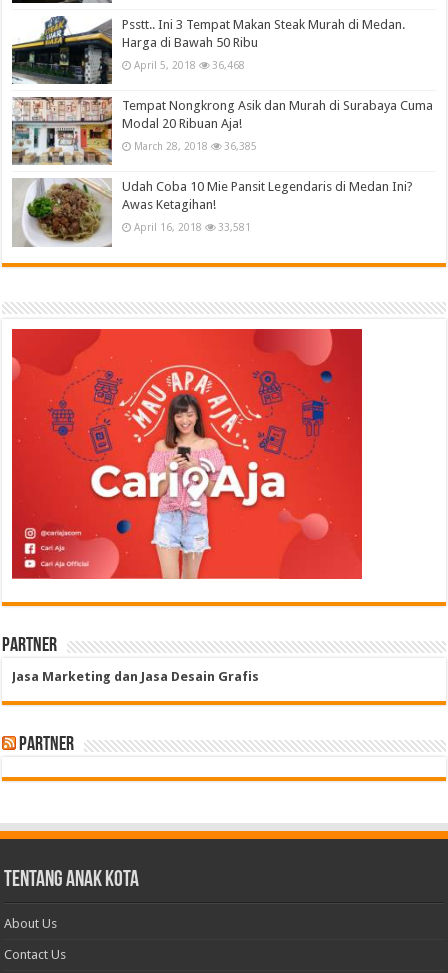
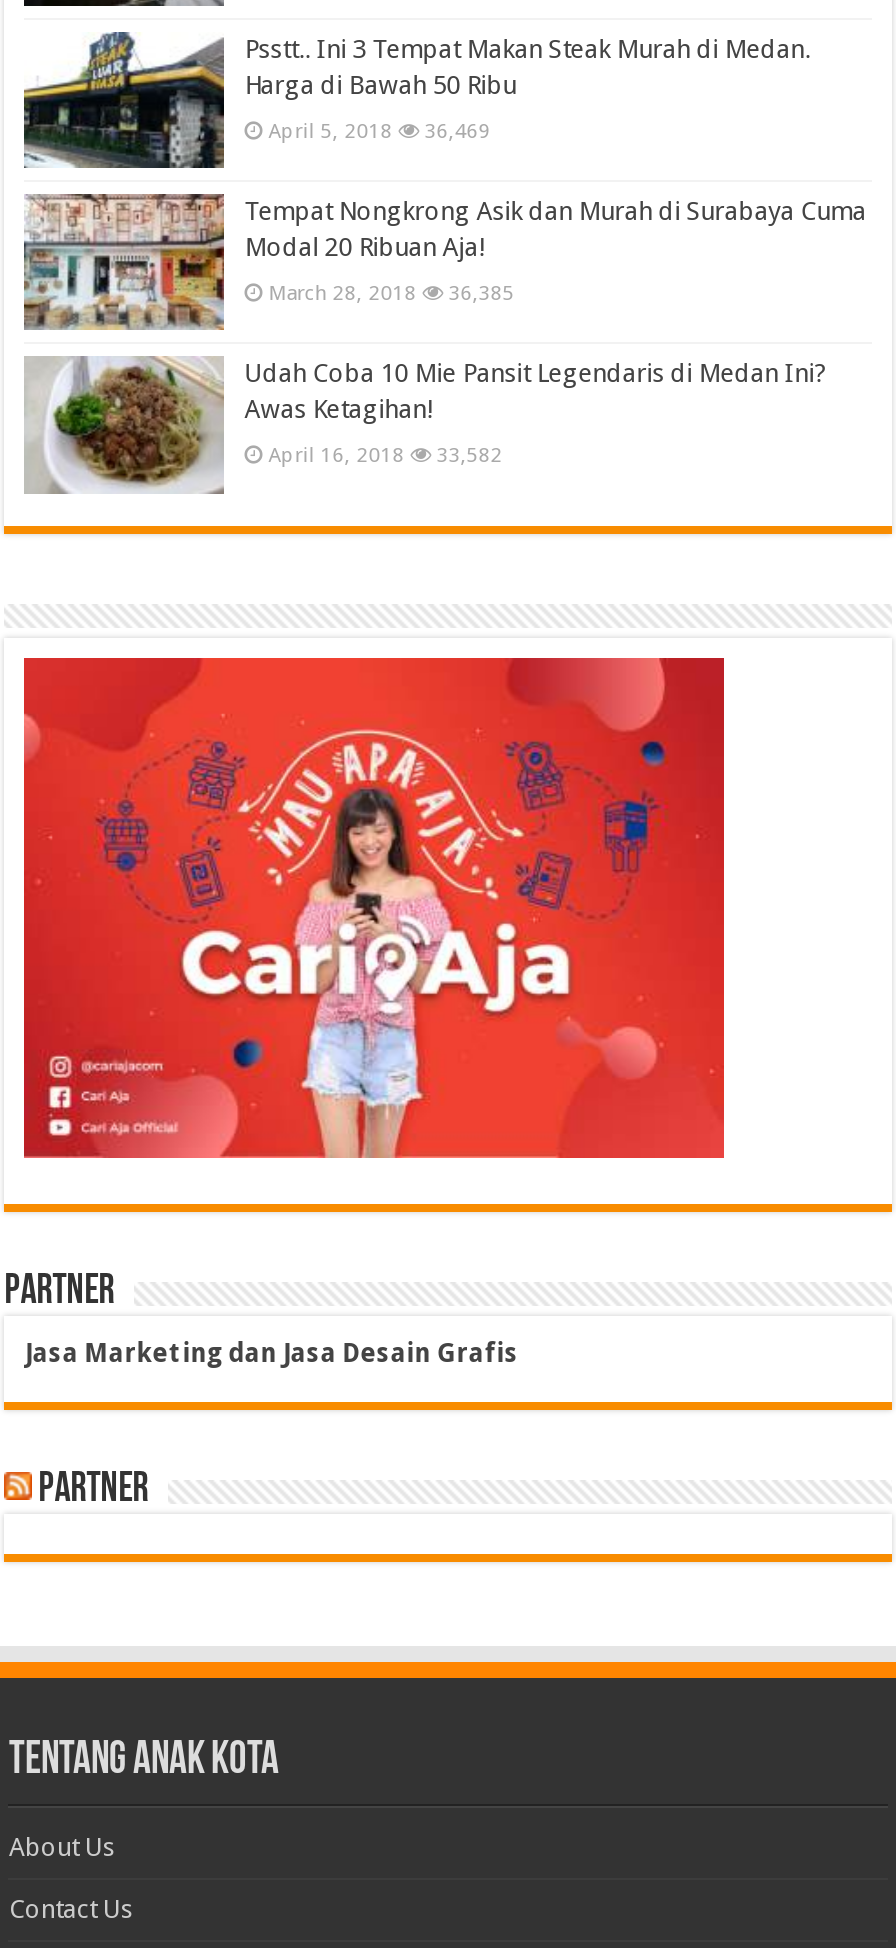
- April 5, 2018 36,468
+ April 5, 2018 36,469

- April 16, 2018 33,581
+ April 16, 2018 33,582
